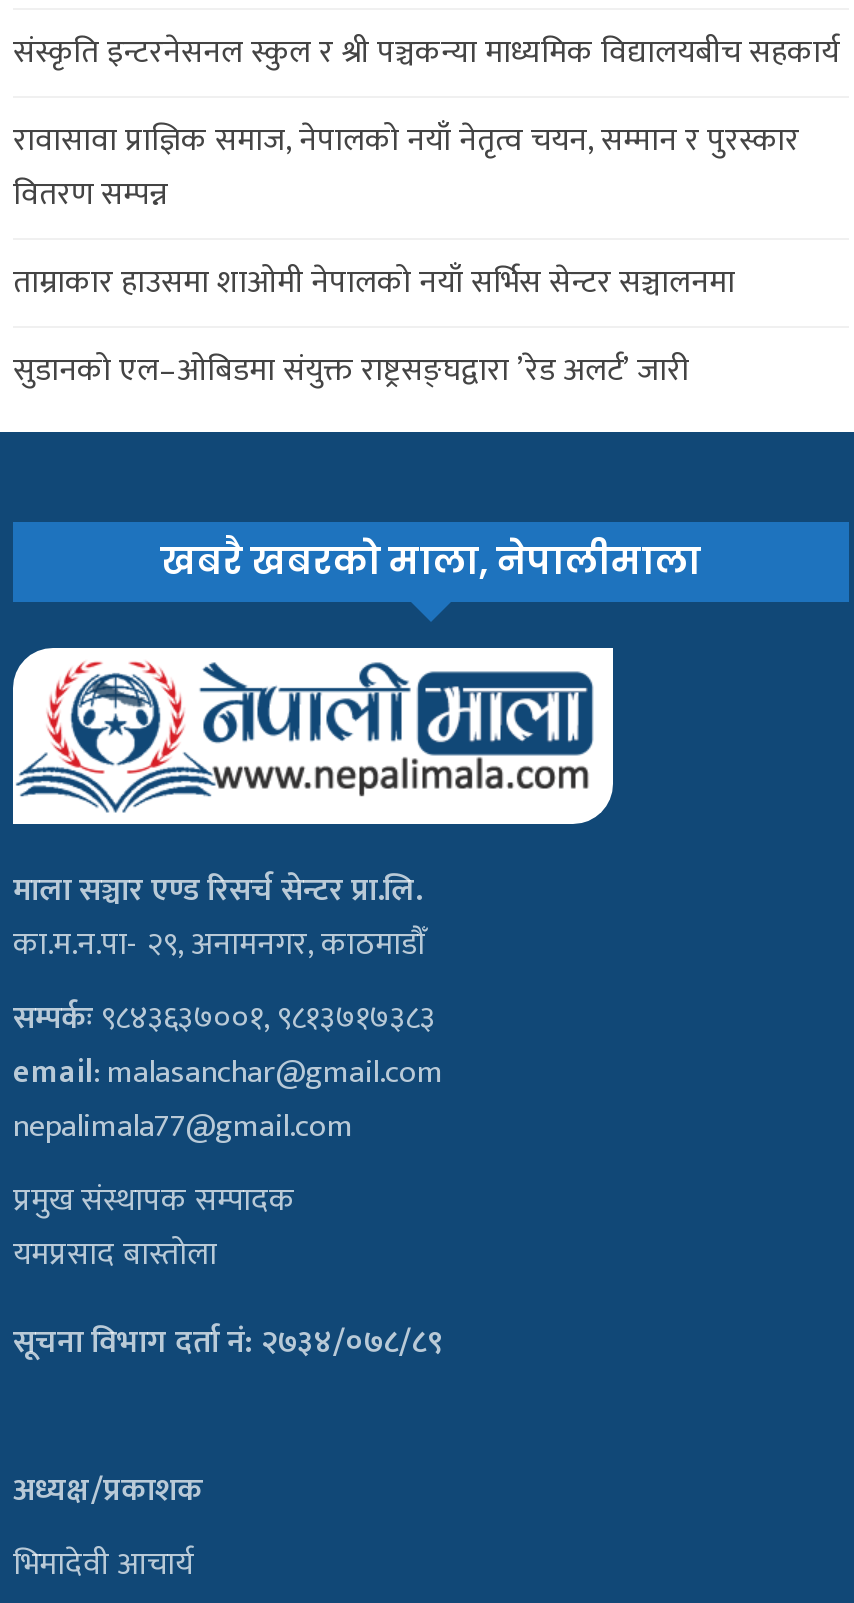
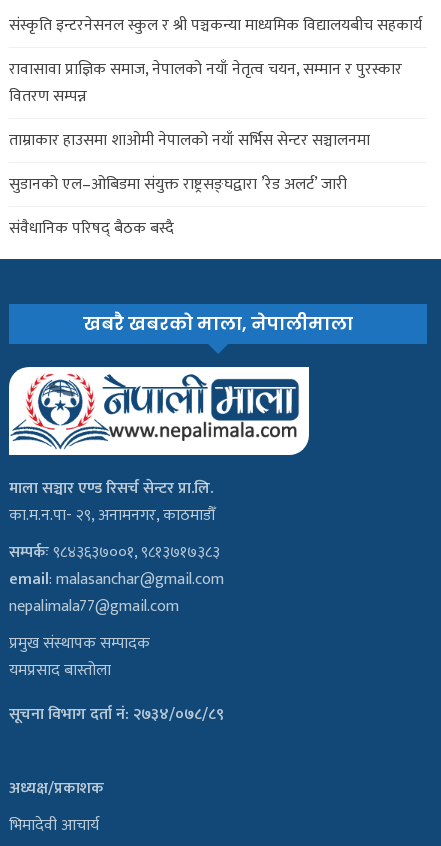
+ संवैधानिक परिषद् बैठक बस्दै
